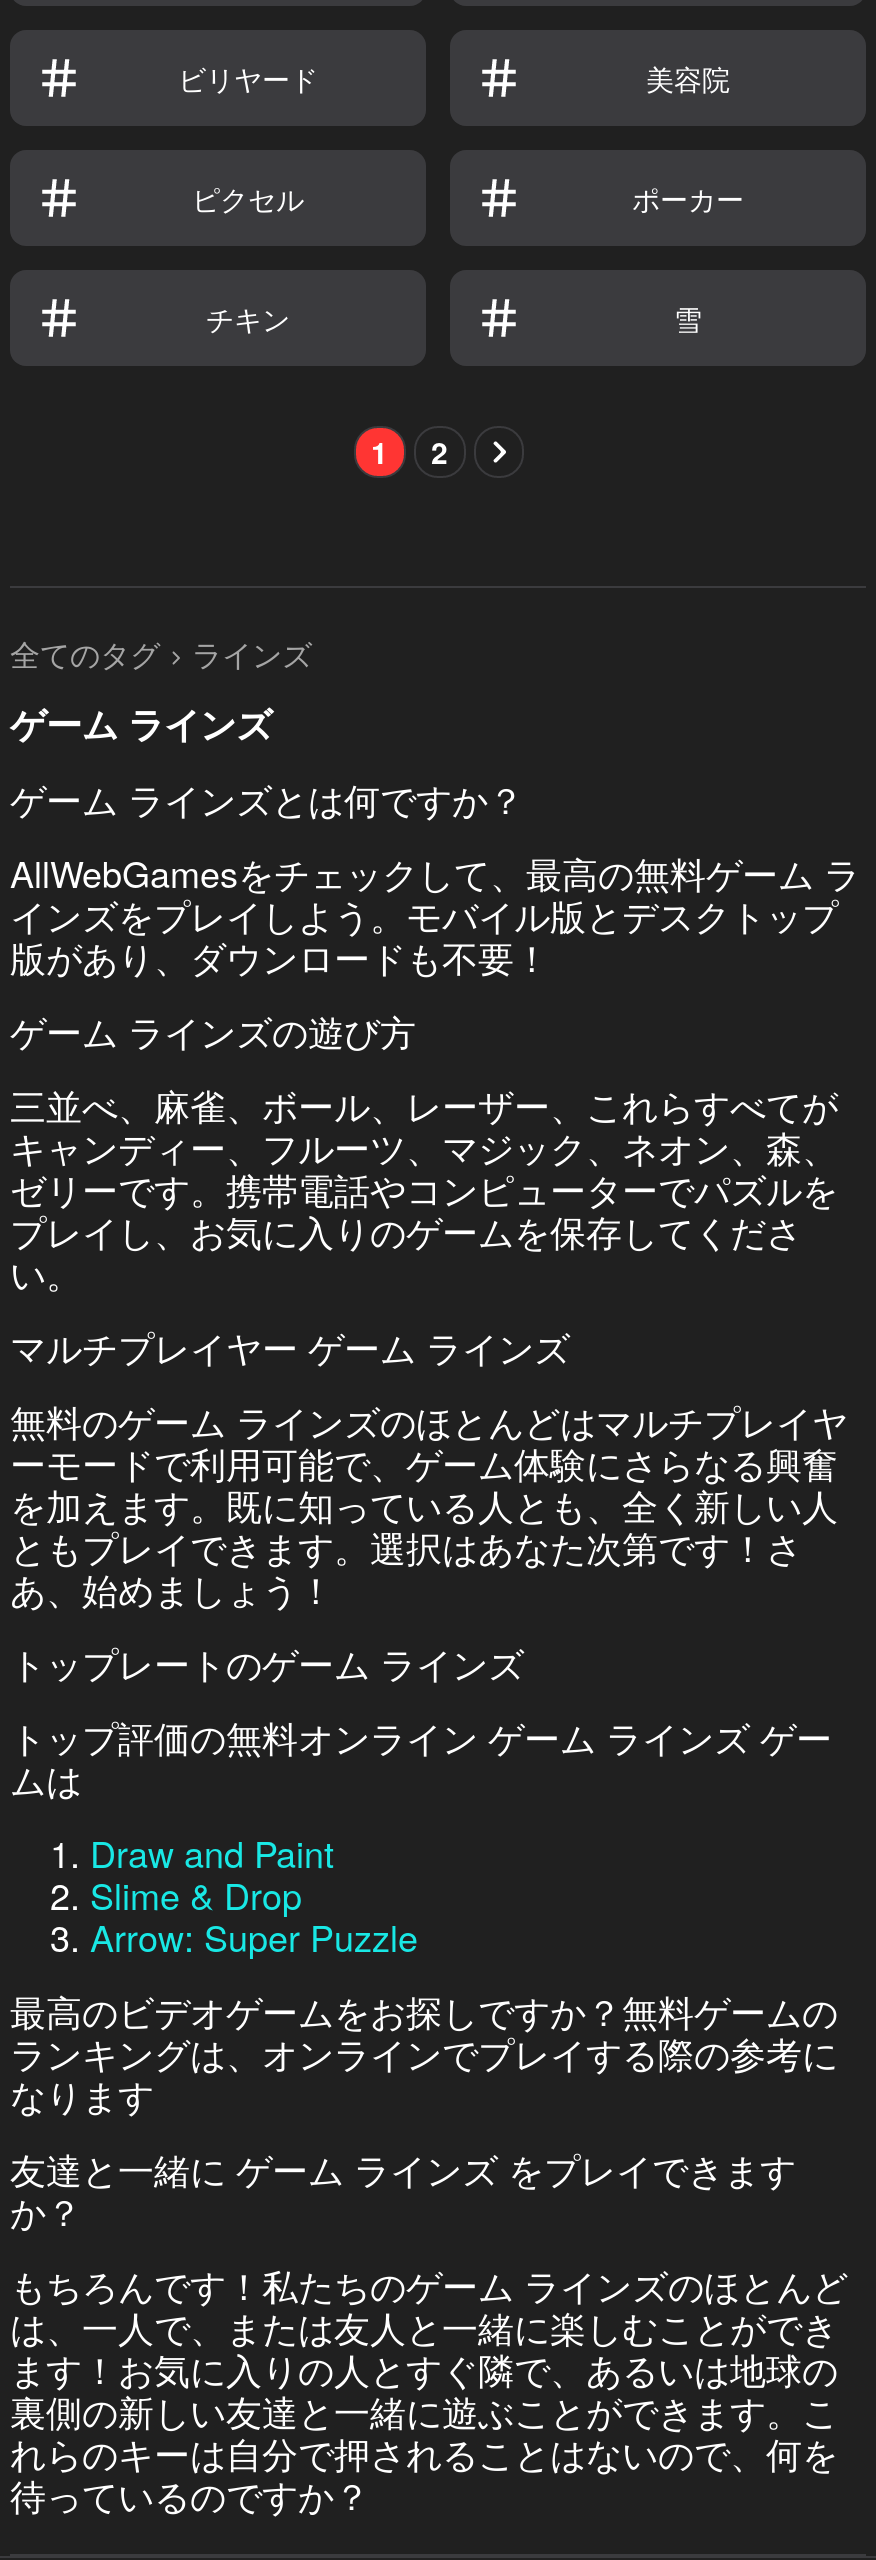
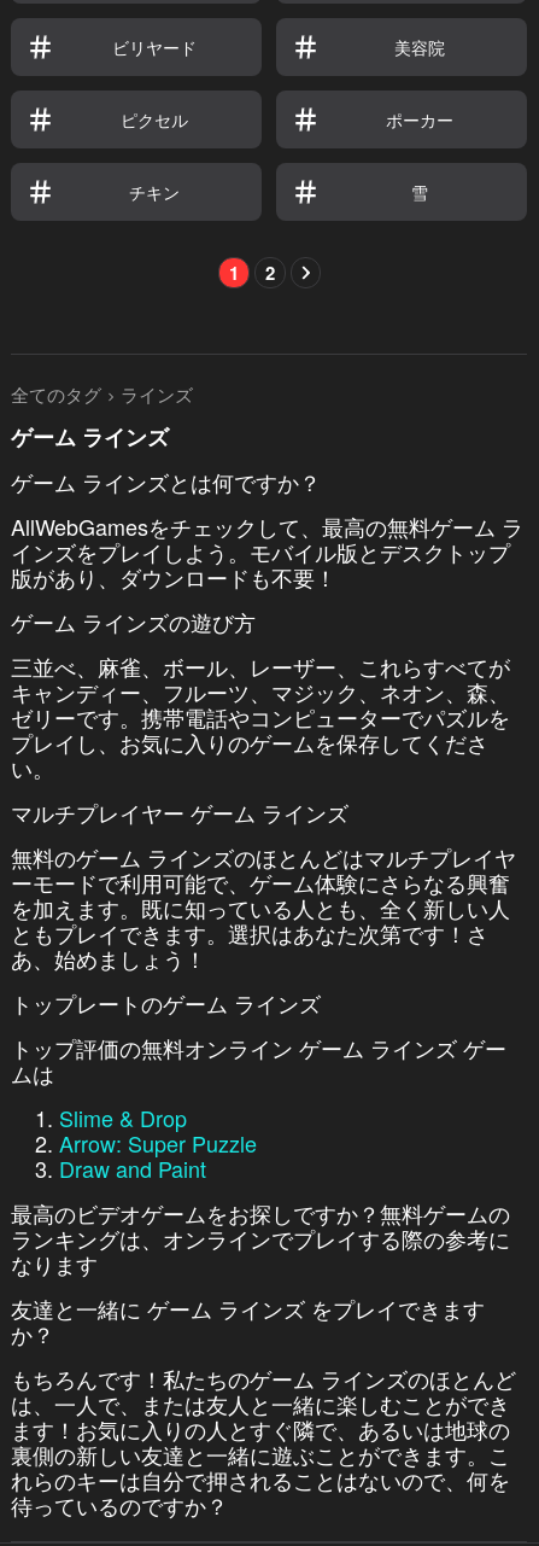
moved down: Draw and Paint

moved up: Slime & Drop | Arrow: Super Puzzle
